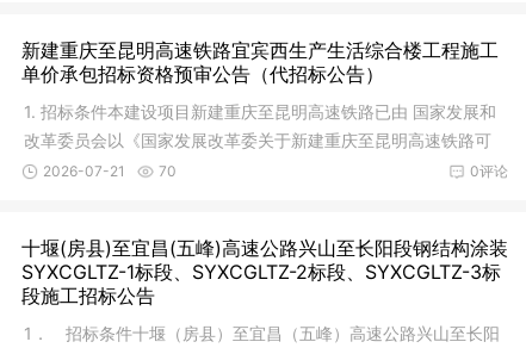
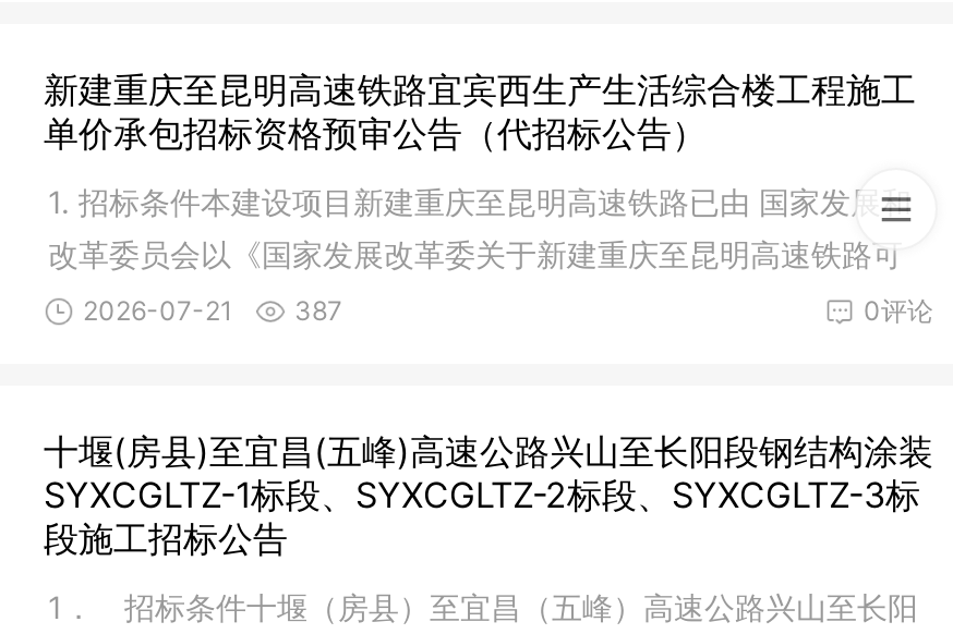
- 70
+ 387
